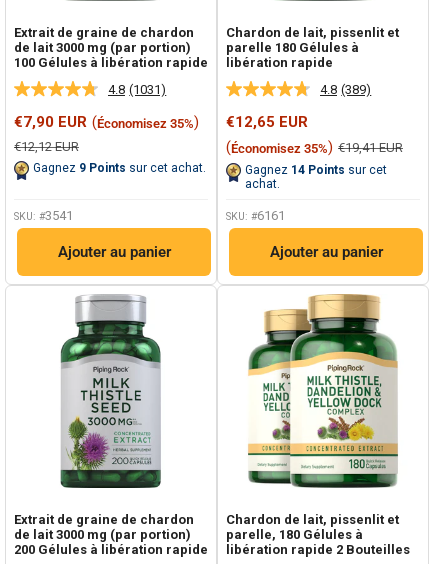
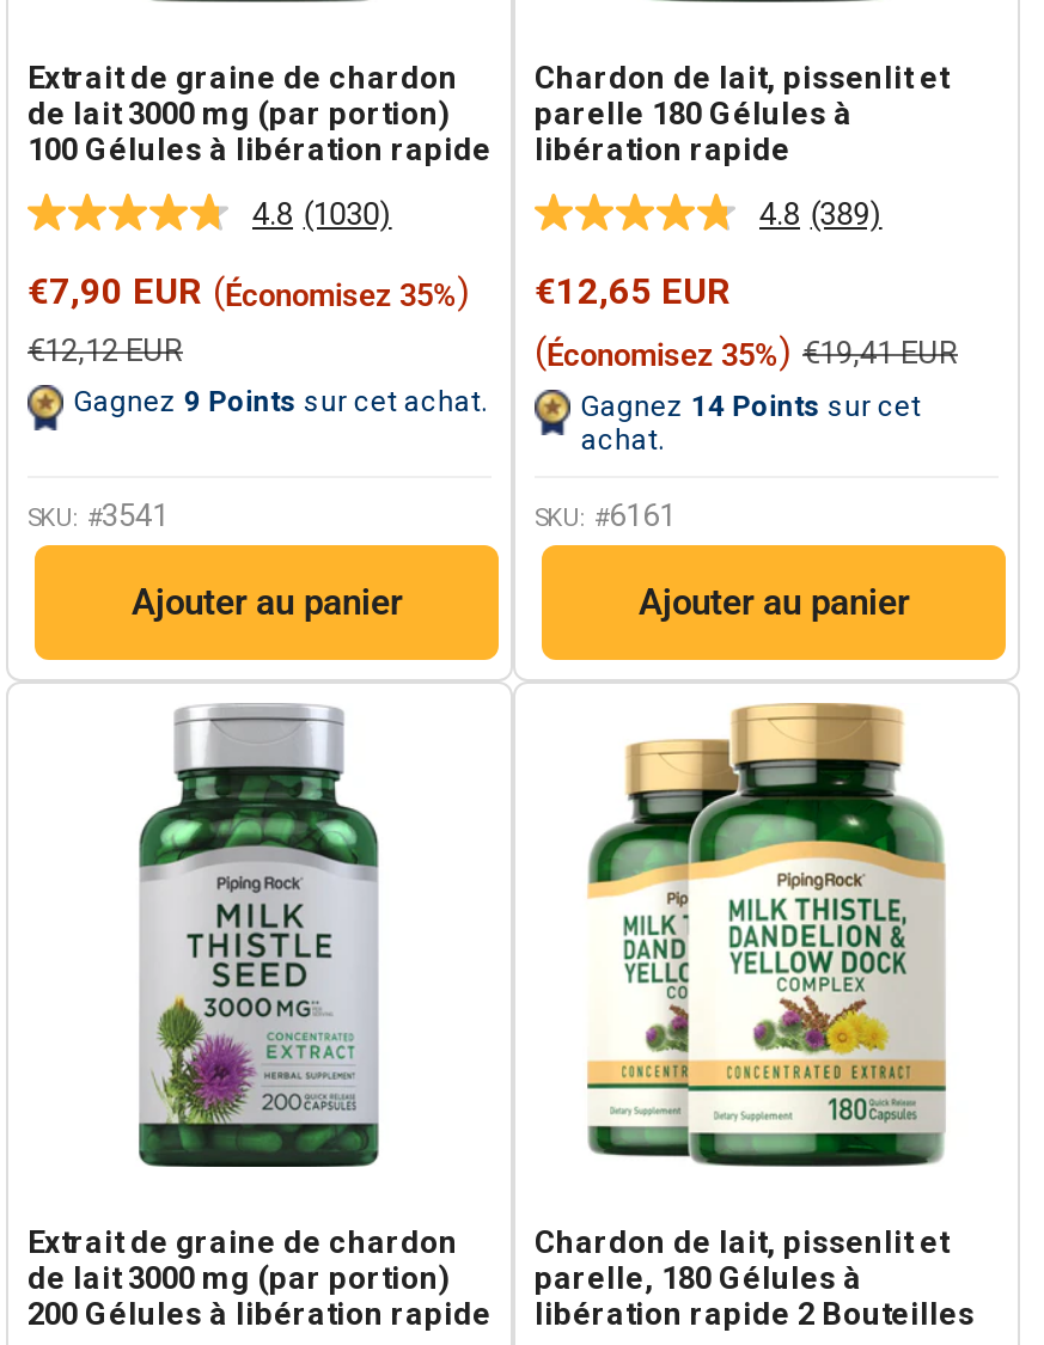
- 4.8 (1031)
+ 4.8 (1030)
